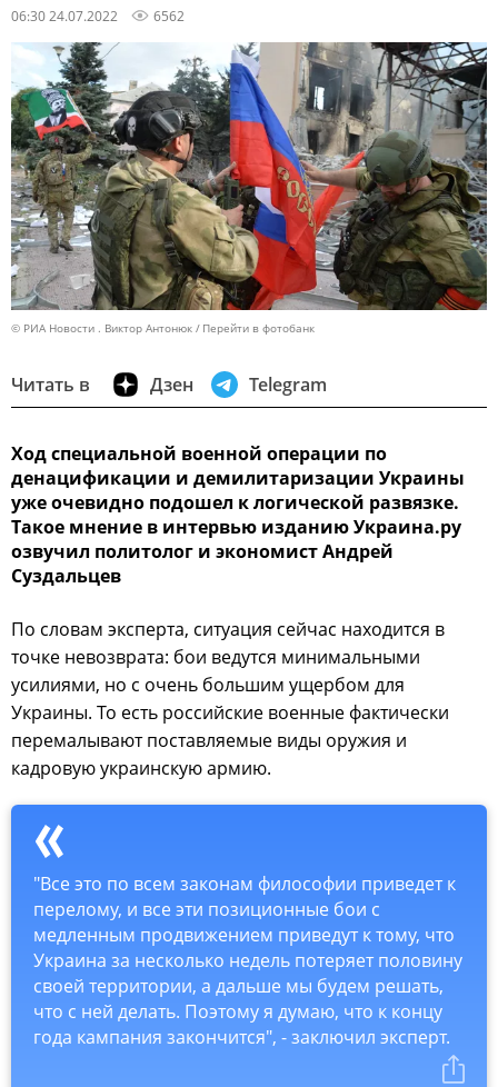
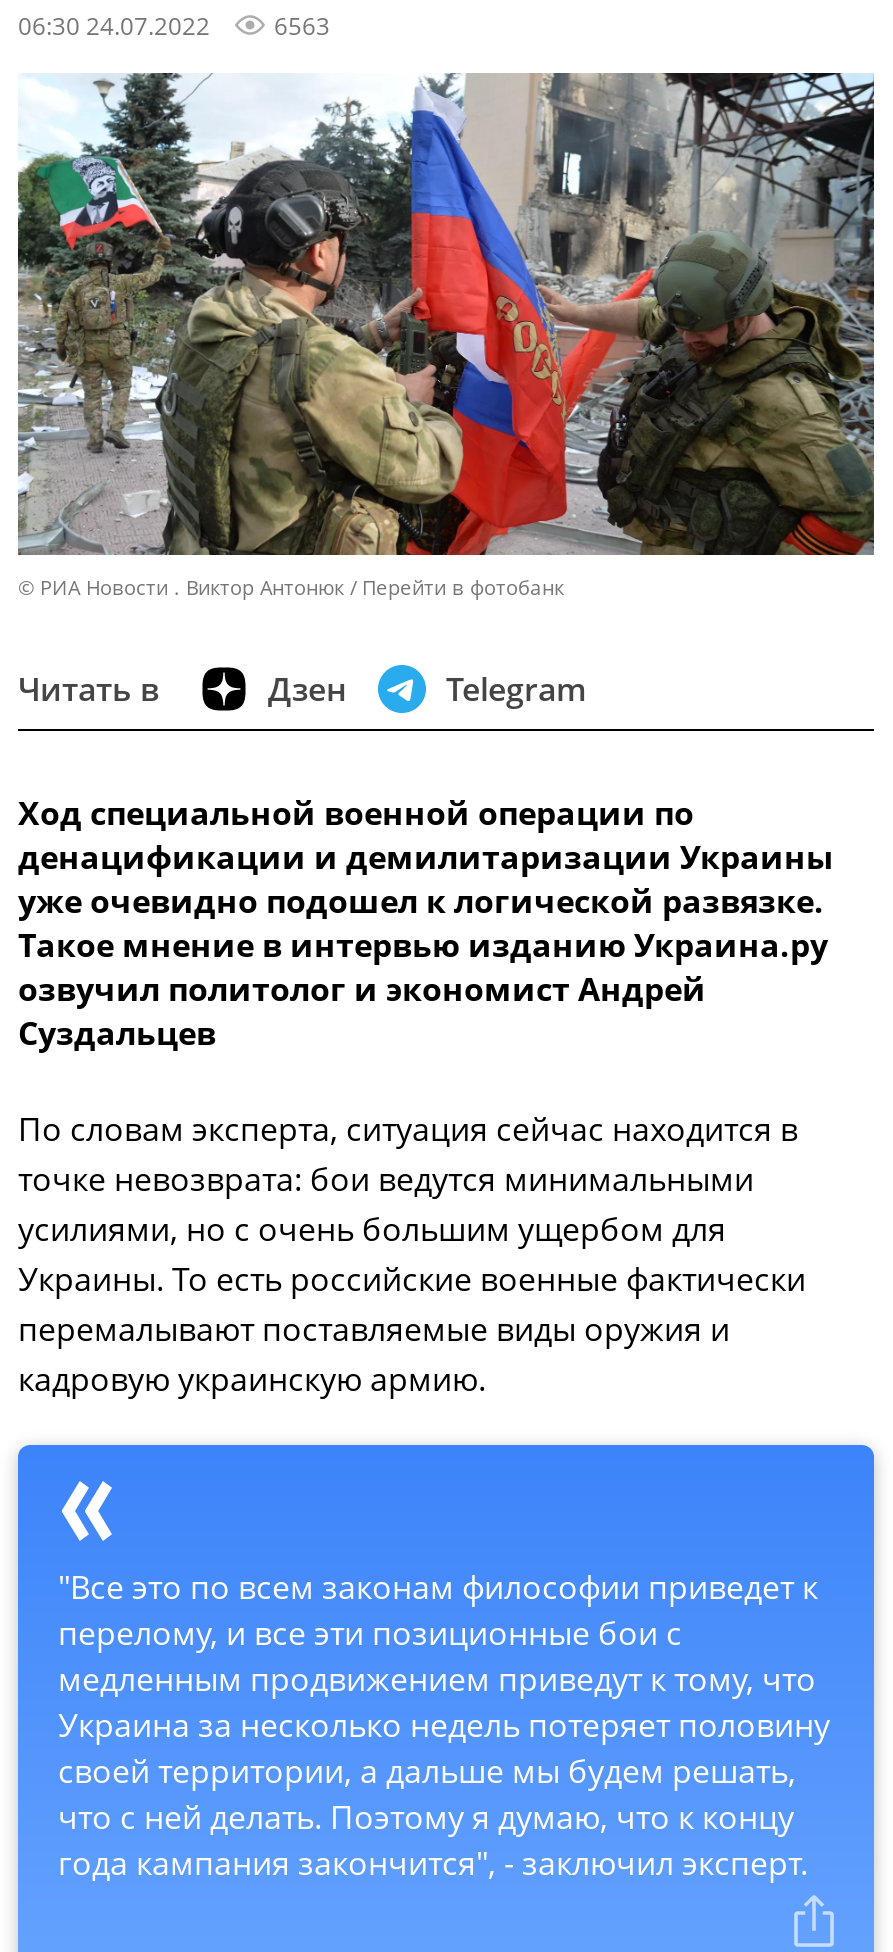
- 06:30 24.07.2022 6562
+ 06:30 24.07.2022 6563
